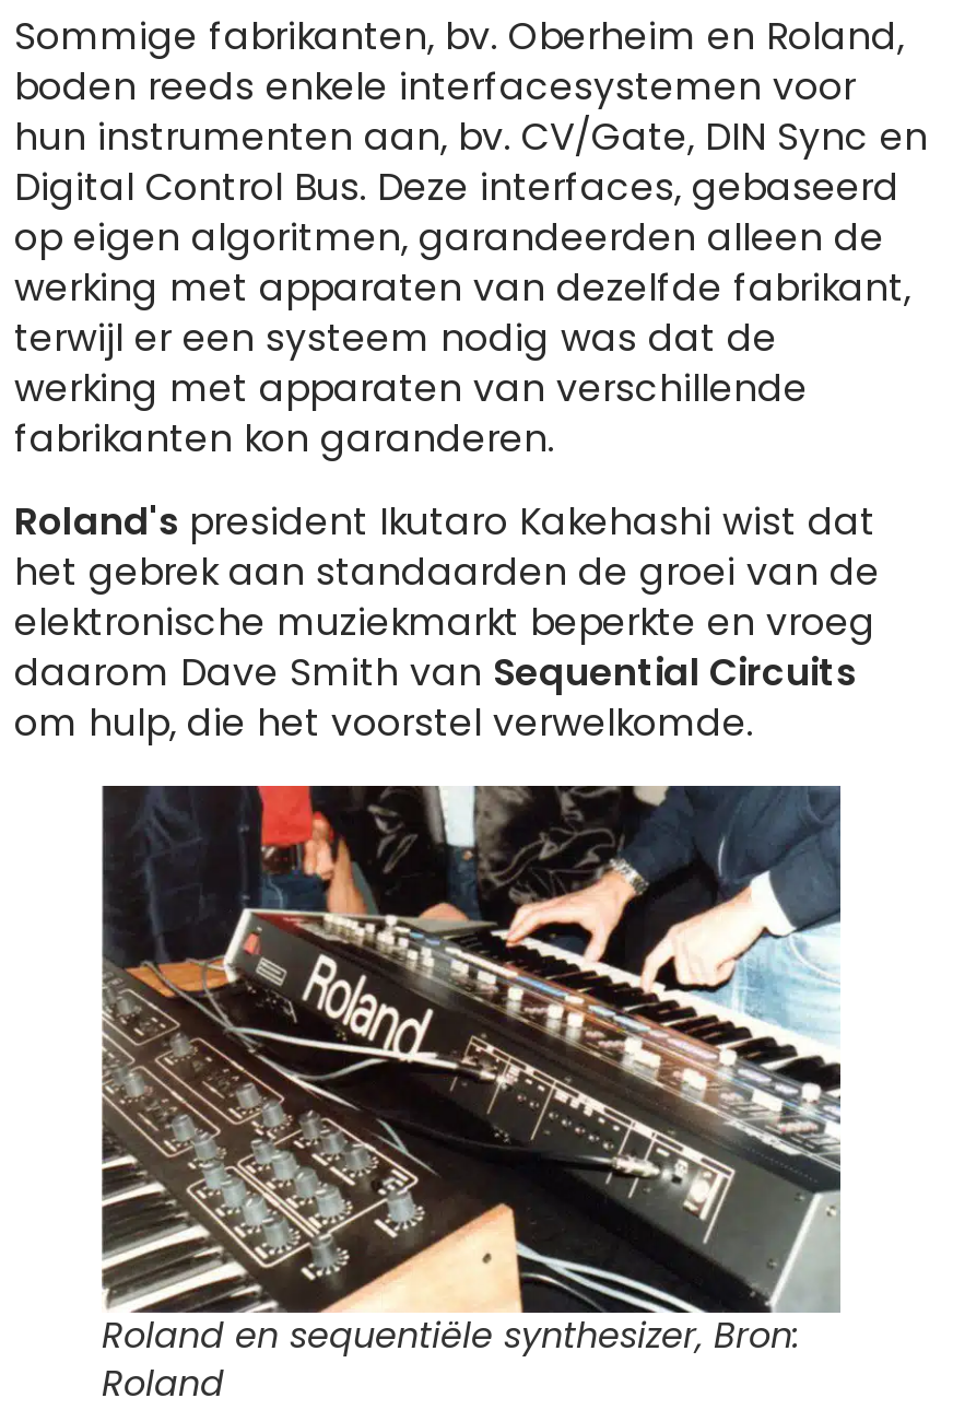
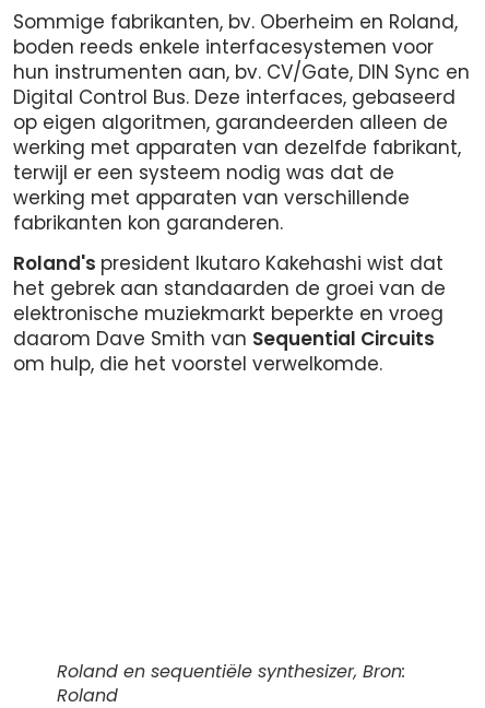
- [image]
